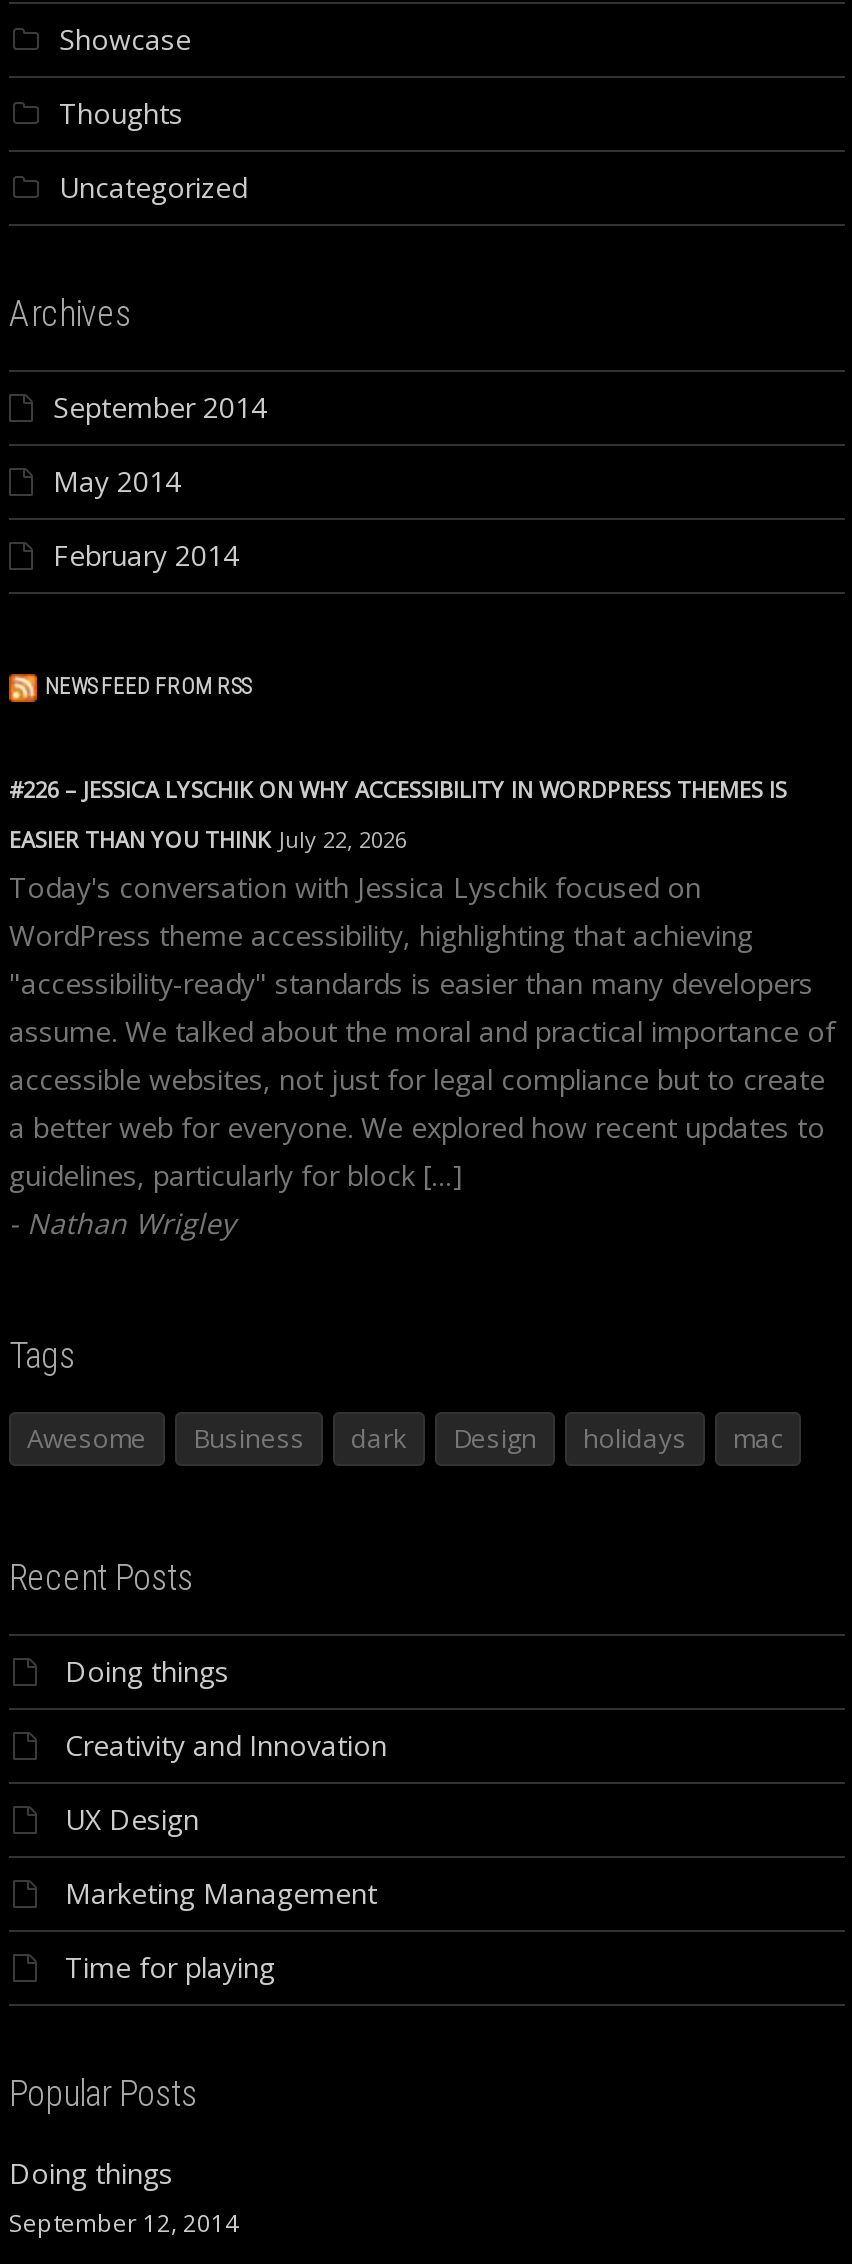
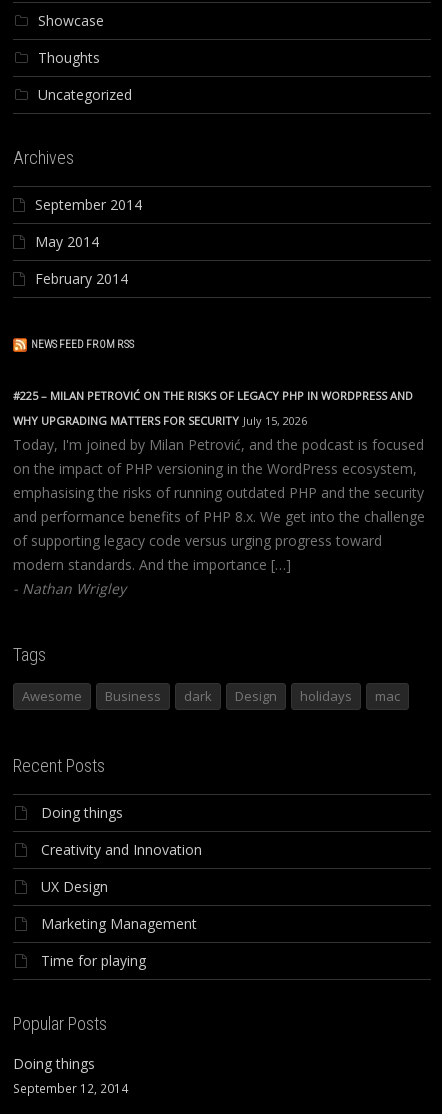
- #226 – JESSICA LYSCHIK ON WHY ACCESSIBILITY IN WORDPRESS THEMES IS
+ #225 – MILAN PETROVIĆ ON THE RISKS OF LEGACY PHP IN WORDPRESS AND

- EASIER THAN YOU THINK July 22, 2026
- Today's conversation with Jessica Lyschik focused on
- WordPress theme accessibility, highlighting that achieving
- "accessibility-ready" standards is easier than many developers
- assume. We talked about the moral and practical importance of
- accessible websites, not just for legal compliance but to create
- a better web for everyone. We explored how recent updates to
- guidelines, particularly for block […]
+ WHY UPGRADING MATTERS FOR SECURITY July 15, 2026
+ Today, I'm joined by Milan Petrović, and the podcast is focused
+ on the impact of PHP versioning in the WordPress ecosystem,
+ emphasising the risks of running outdated PHP and the security
+ and performance benefits of PHP 8.x. We get into the challenge
+ of supporting legacy code versus urging progress toward
+ modern standards. And the importance […]
